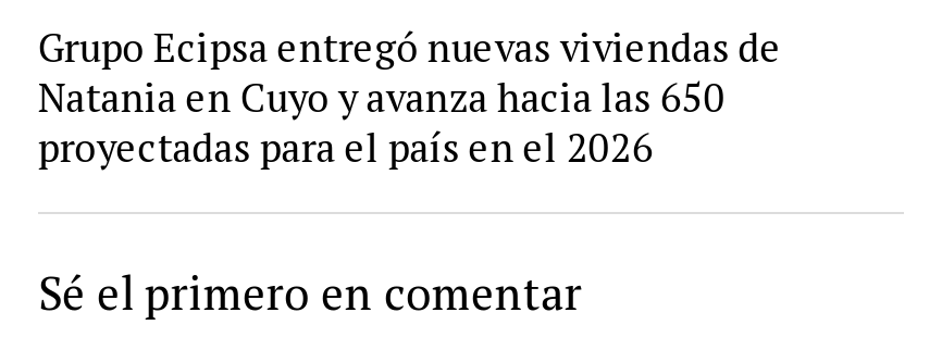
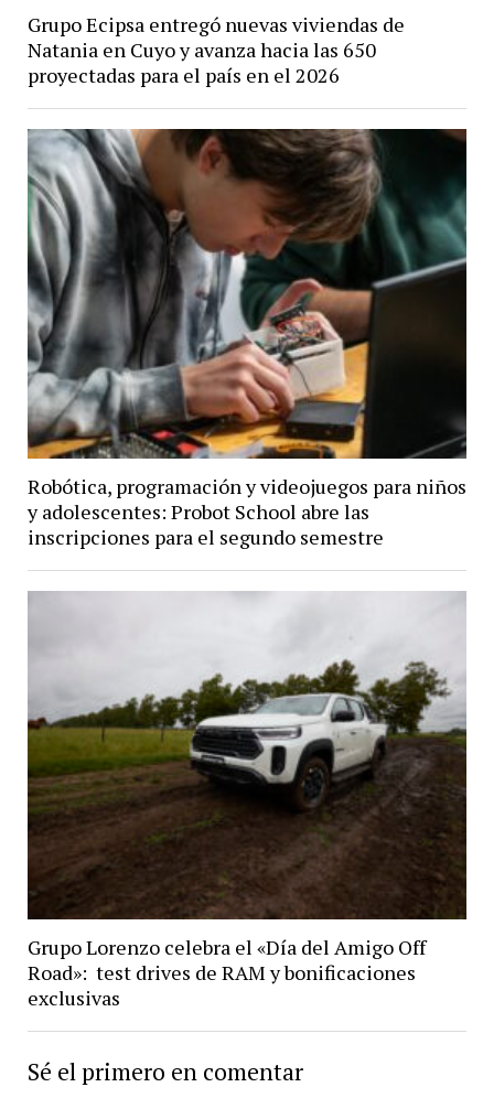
+ [image]
+ Robótica, programación y videojuegos para niños
+ y adolescentes: Probot School abre las
+ inscripciones para el segundo semestre

+ [image]
+ Grupo Lorenzo celebra el «Día del Amigo Off
+ Road»: test drives de RAM y bonificaciones
+ exclusivas
